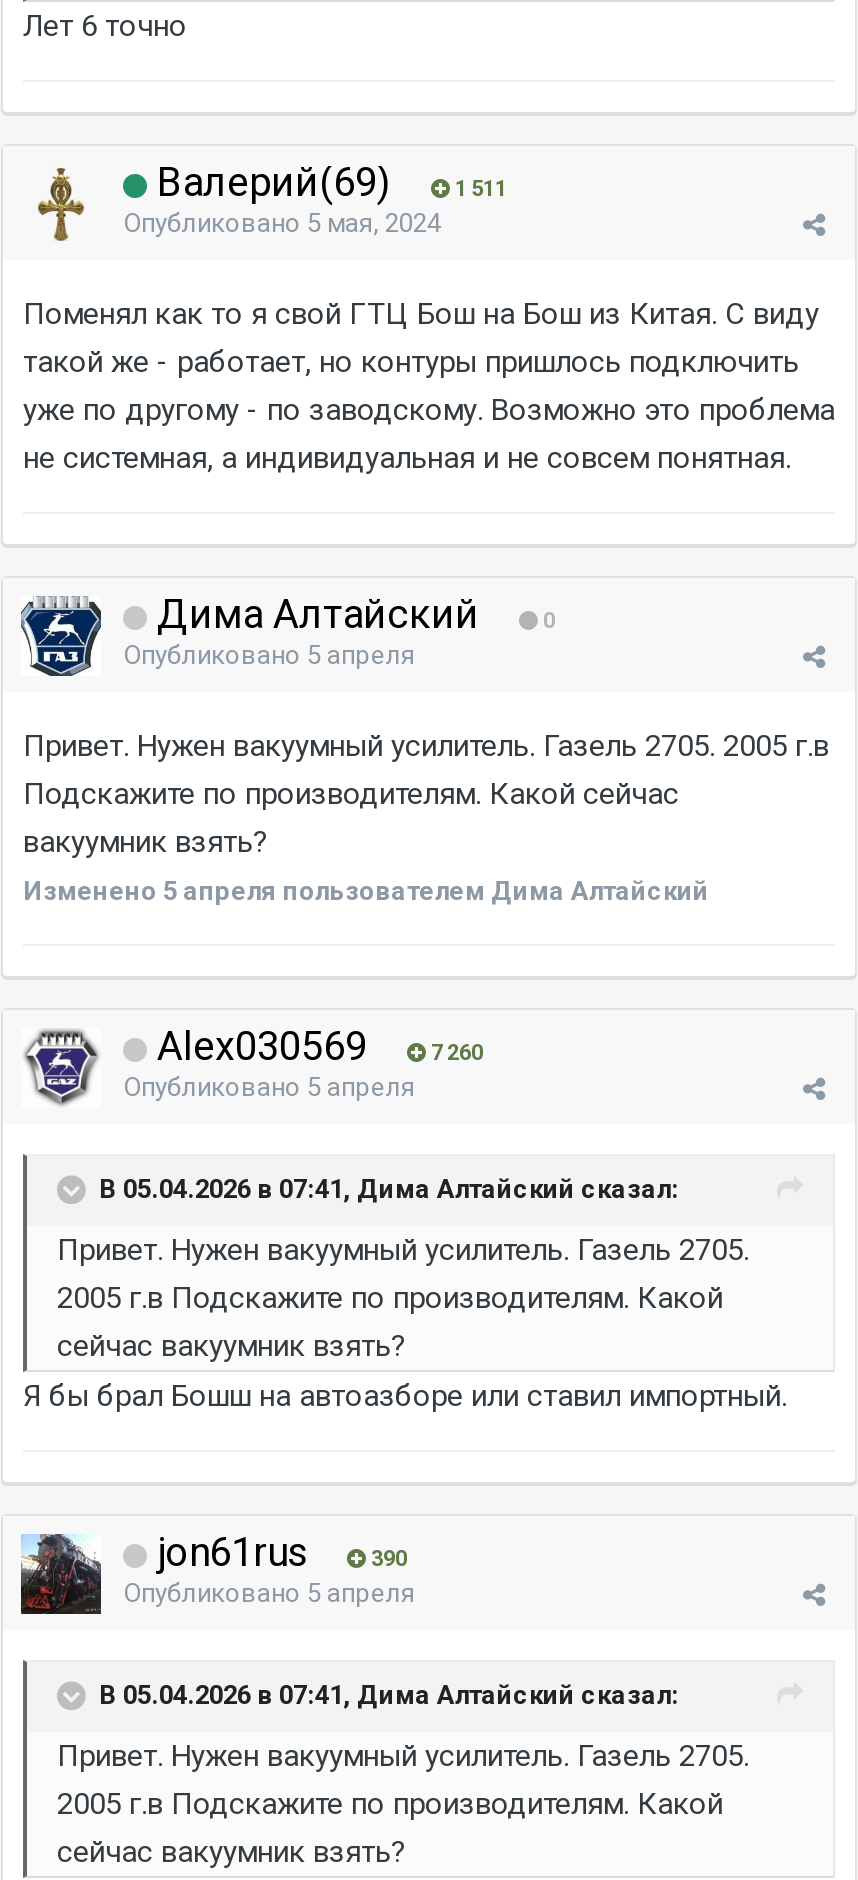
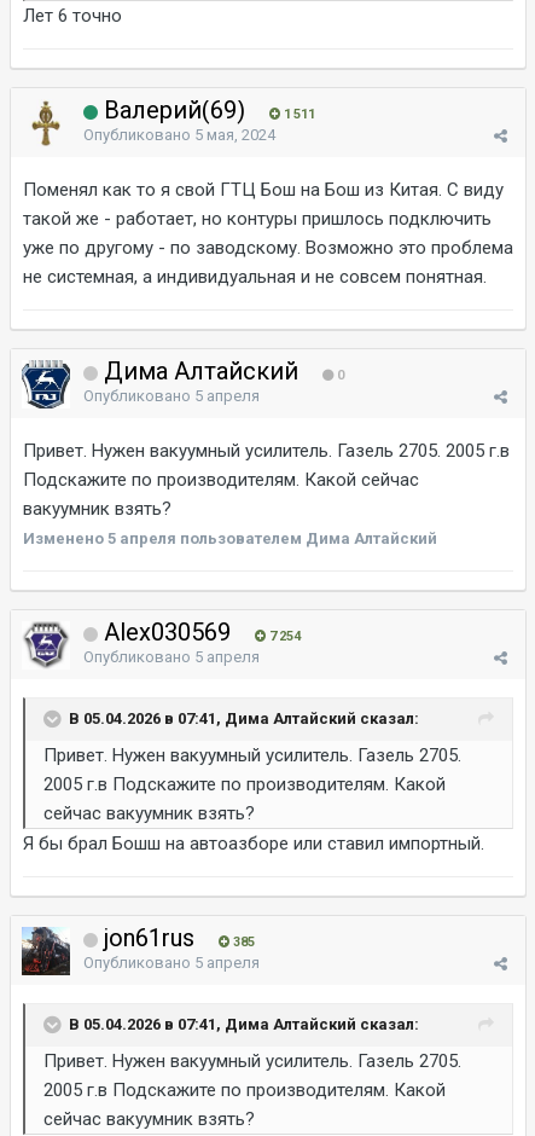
- Alex030569 7 260
+ Alex030569 7 254

- jon61rus 390
+ jon61rus 385
